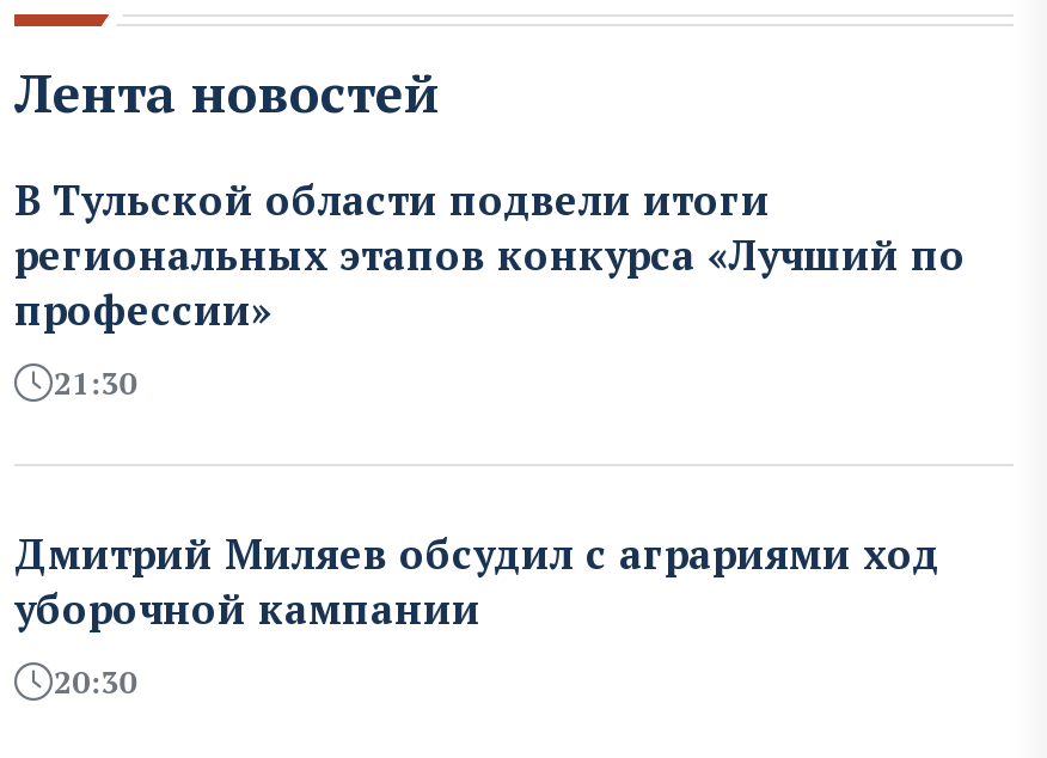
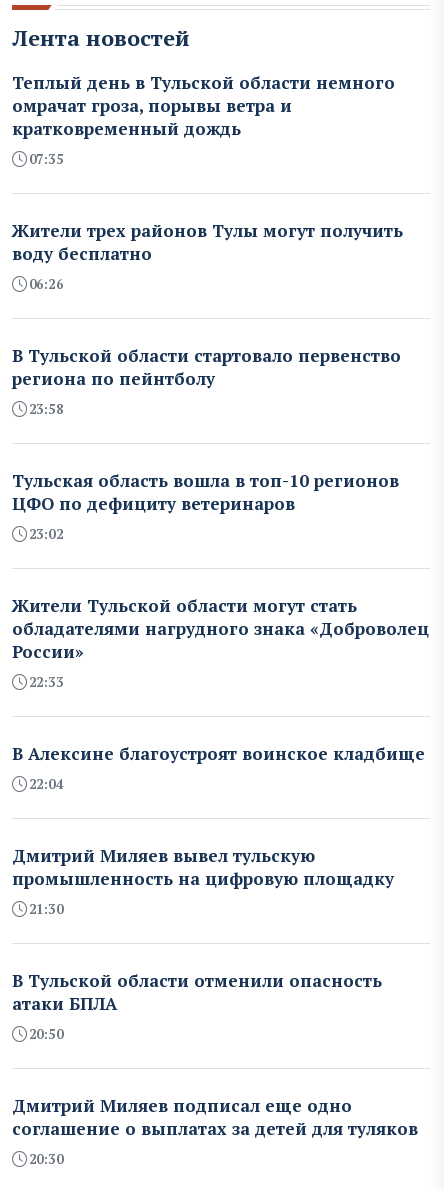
- В Тульской области подвели итоги
- региональных этапов конкурса «Лучший по
- профессии»
+ Теплый день в Тульской области немного
+ омрачат гроза, порывы ветра и
+ кратковременный дождь
+ 07:35
+ Жители трех районов Тулы могут получить
+ воду бесплатно
+ 06:26
+ В Тульской области стартовало первенство
+ региона по пейнтболу
+ 23:58
+ Тульская область вошла в топ-10 регионов
+ ЦФО по дефициту ветеринаров
+ 23:02
+ Жители Тульской области могут стать
+ обладателями нагрудного знака «Доброволец
+ России»
+ 22:33
+ В Алексине благоустроят воинское кладбище
+ 22:04
+ Дмитрий Миляев вывел тульскую
+ промышленность на цифровую площадку

- Дмитрий Миляев обсудил с аграриями ход
- уборочной кампании
+ В Тульской области отменили опасность
+ атаки БПЛА
+ 20:50
+ Дмитрий Миляев подписал еще одно
+ соглашение о выплатах за детей для туляков
